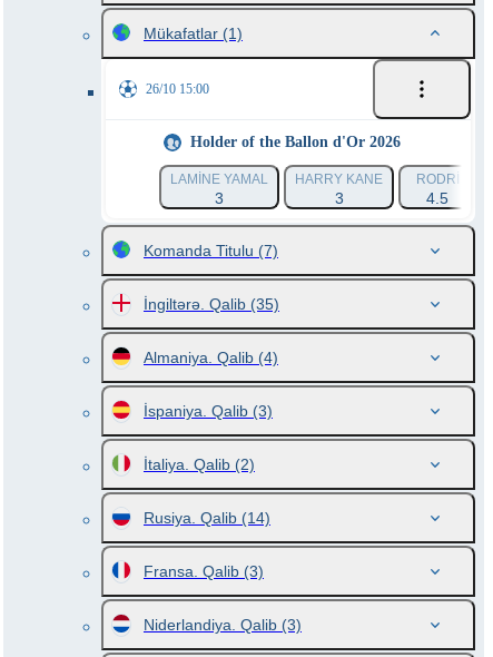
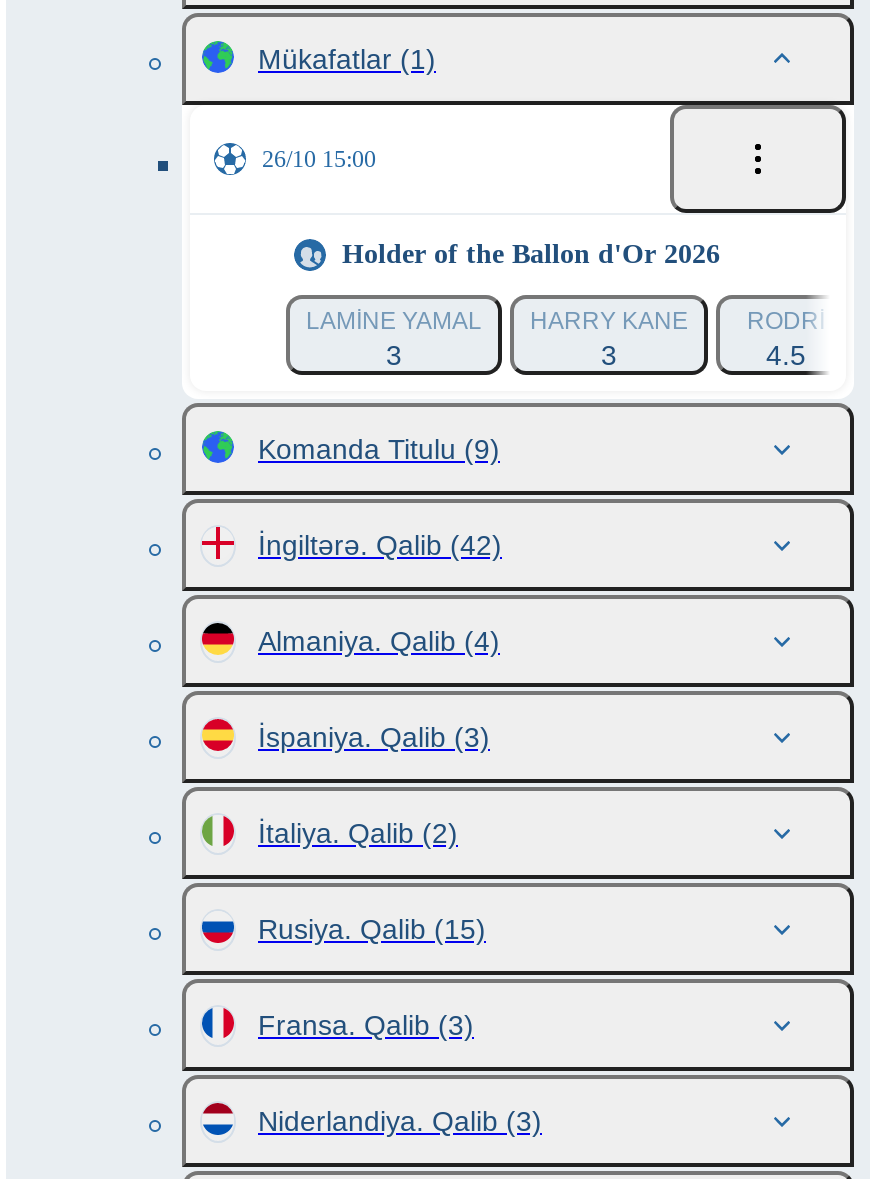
- Komanda Titulu (7)
+ Komanda Titulu (9)

- İngiltərə. Qalib (35)
+ İngiltərə. Qalib (42)

- Rusiya. Qalib (14)
+ Rusiya. Qalib (15)
